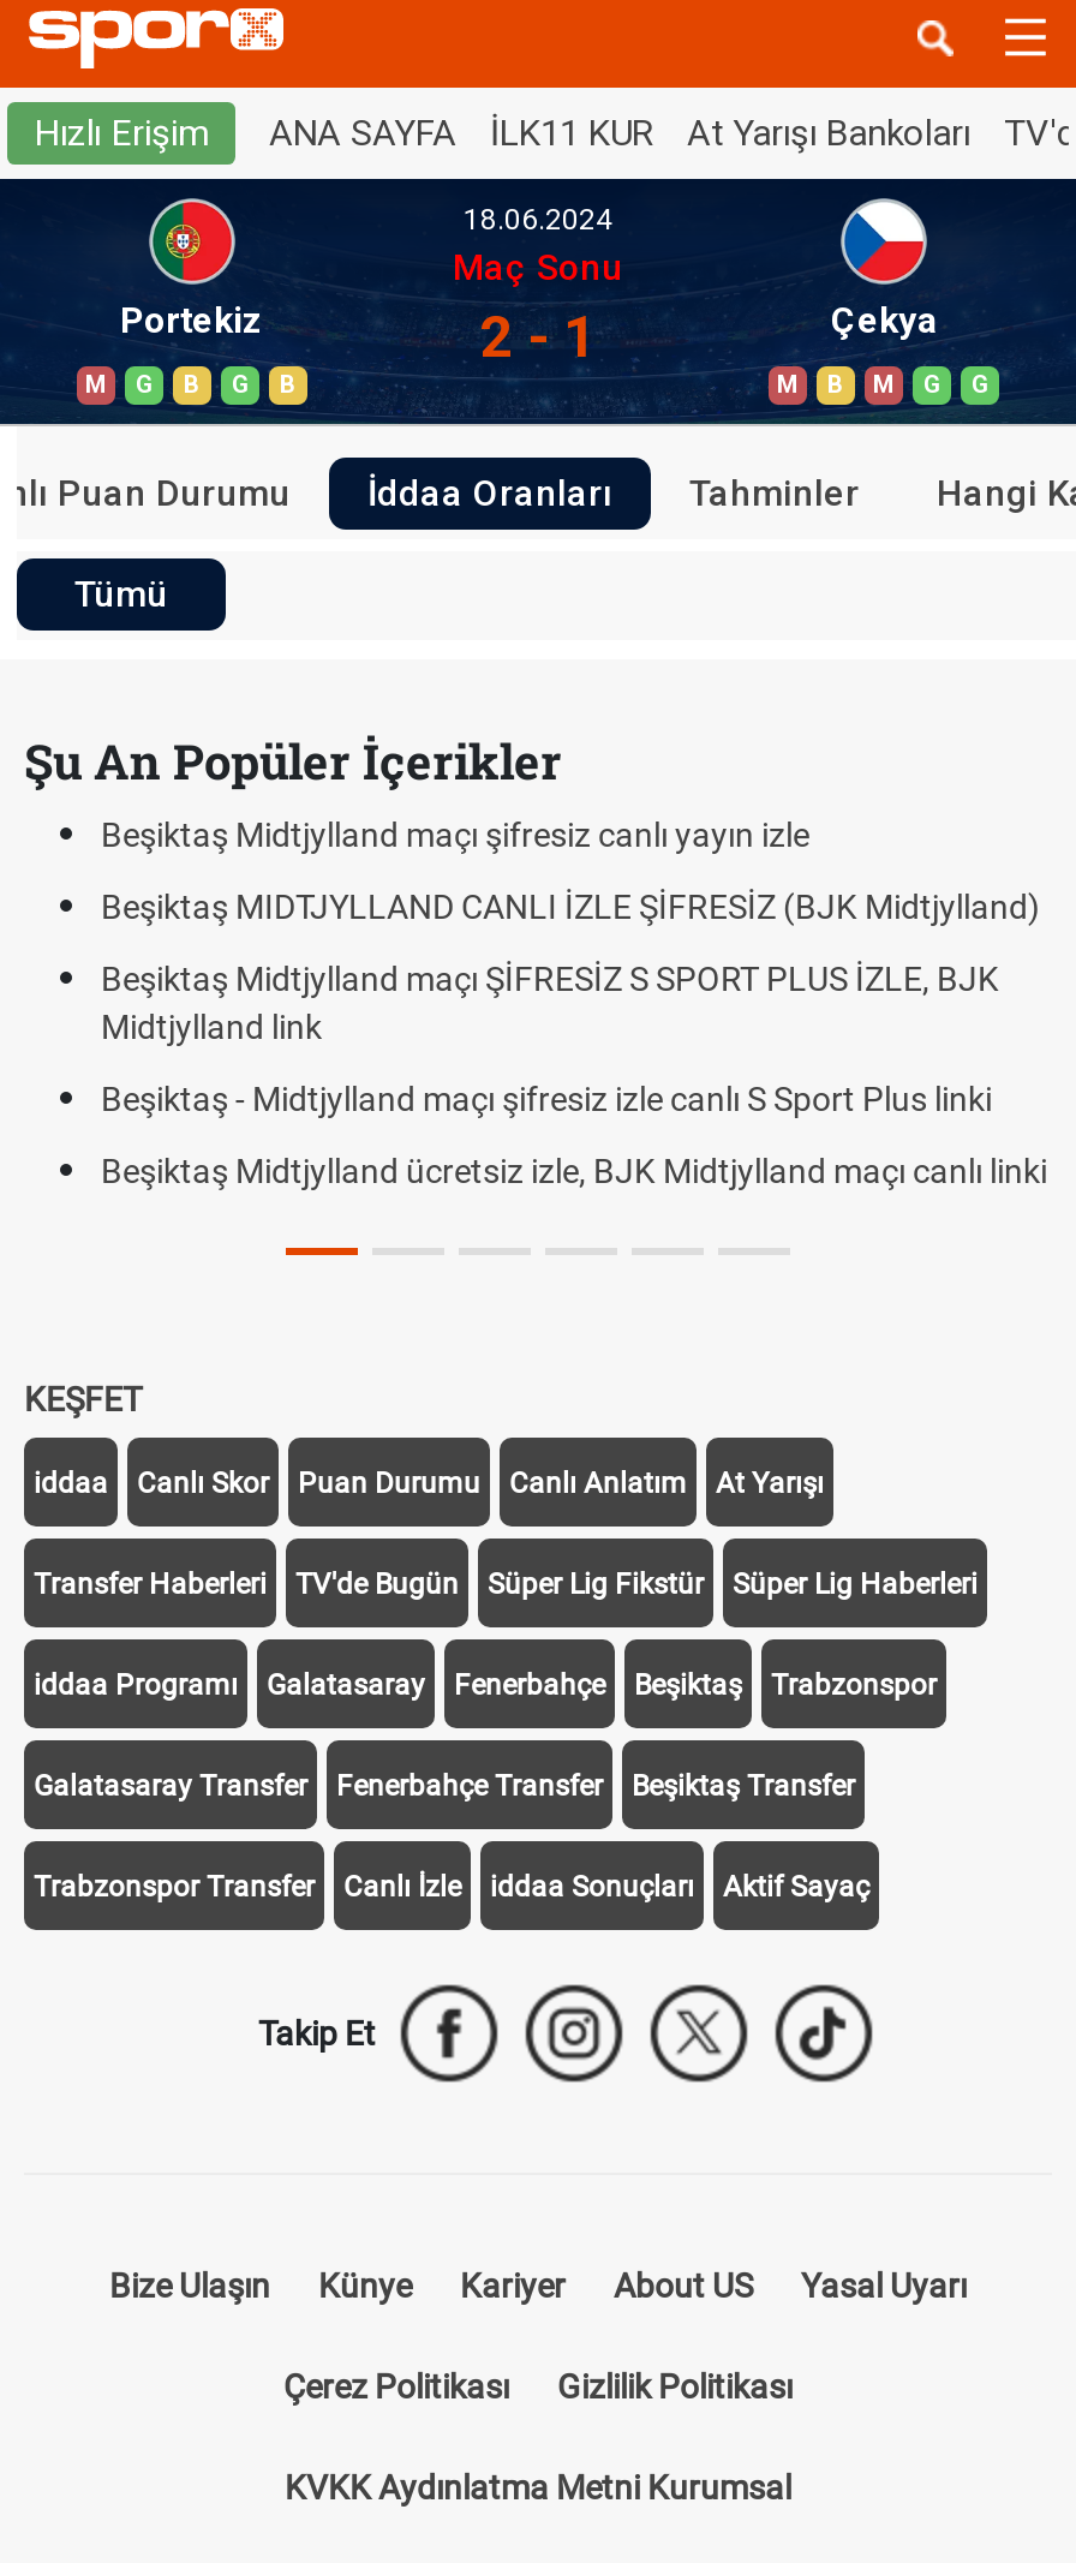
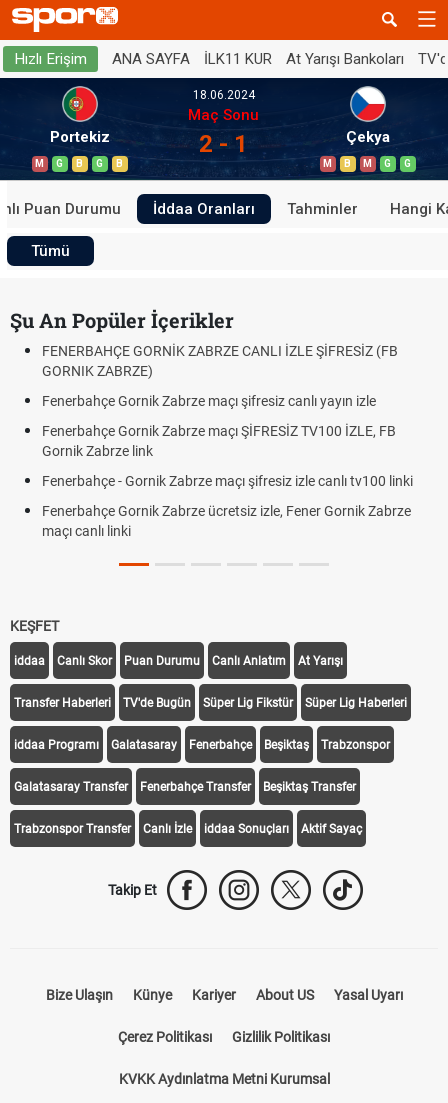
- Beşiktaş Midtjylland maçı şifresiz canlı yayın izle
+ FENERBAHÇE GORNİK ZABRZE CANLI İZLE ŞİFRESİZ (FB
+ GORNIK ZABRZE)

- Beşiktaş MIDTJYLLAND CANLI İZLE ŞİFRESİZ (BJK Midtjylland)
+ Fenerbahçe Gornik Zabrze maçı şifresiz canlı yayın izle

- Beşiktaş Midtjylland maçı ŞİFRESİZ S SPORT PLUS İZLE, BJK
- Midtjylland link
+ Fenerbahçe Gornik Zabrze maçı ŞİFRESİZ TV100 İZLE, FB
+ Gornik Zabrze link

- Beşiktaş - Midtjylland maçı şifresiz izle canlı S Sport Plus linki
+ Fenerbahçe - Gornik Zabrze maçı şifresiz izle canlı tv100 linki

- Beşiktaş Midtjylland ücretsiz izle, BJK Midtjylland maçı canlı linki
+ Fenerbahçe Gornik Zabrze ücretsiz izle, Fener Gornik Zabrze
+ maçı canlı linki
